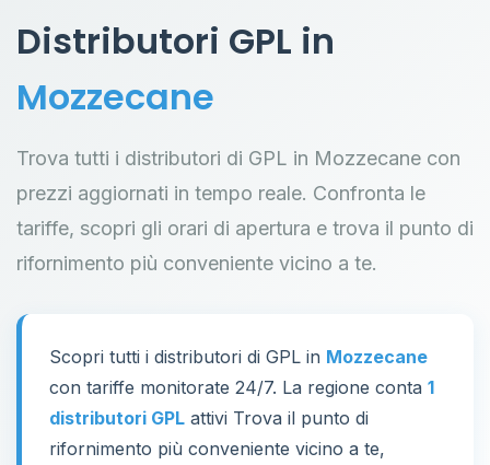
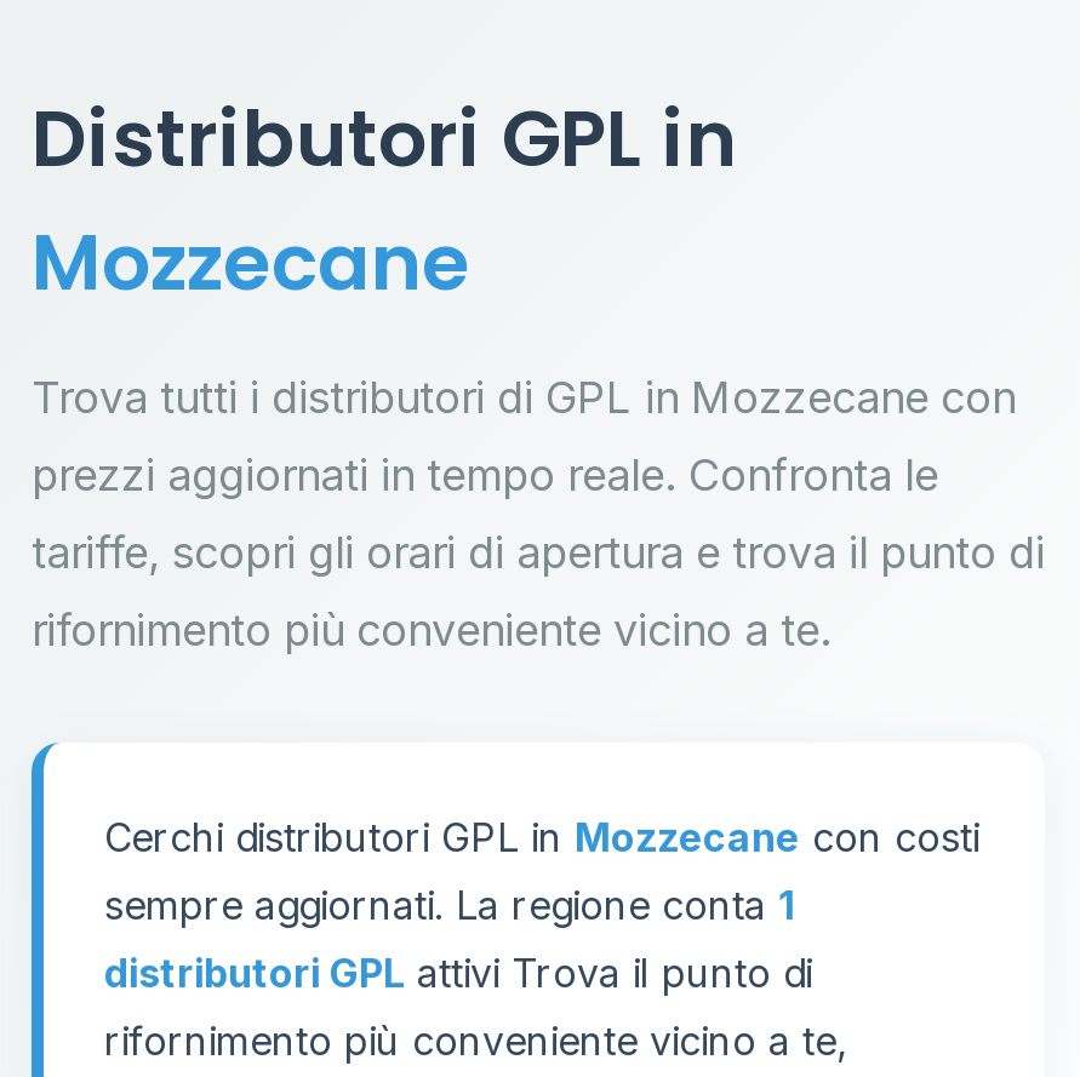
- Scopri tutti i distributori di GPL in Mozzecane
- con tariffe monitorate 24/7. La regione conta 1
+ Cerchi distributori GPL in Mozzecane con costi
+ sempre aggiornati. La regione conta 1
